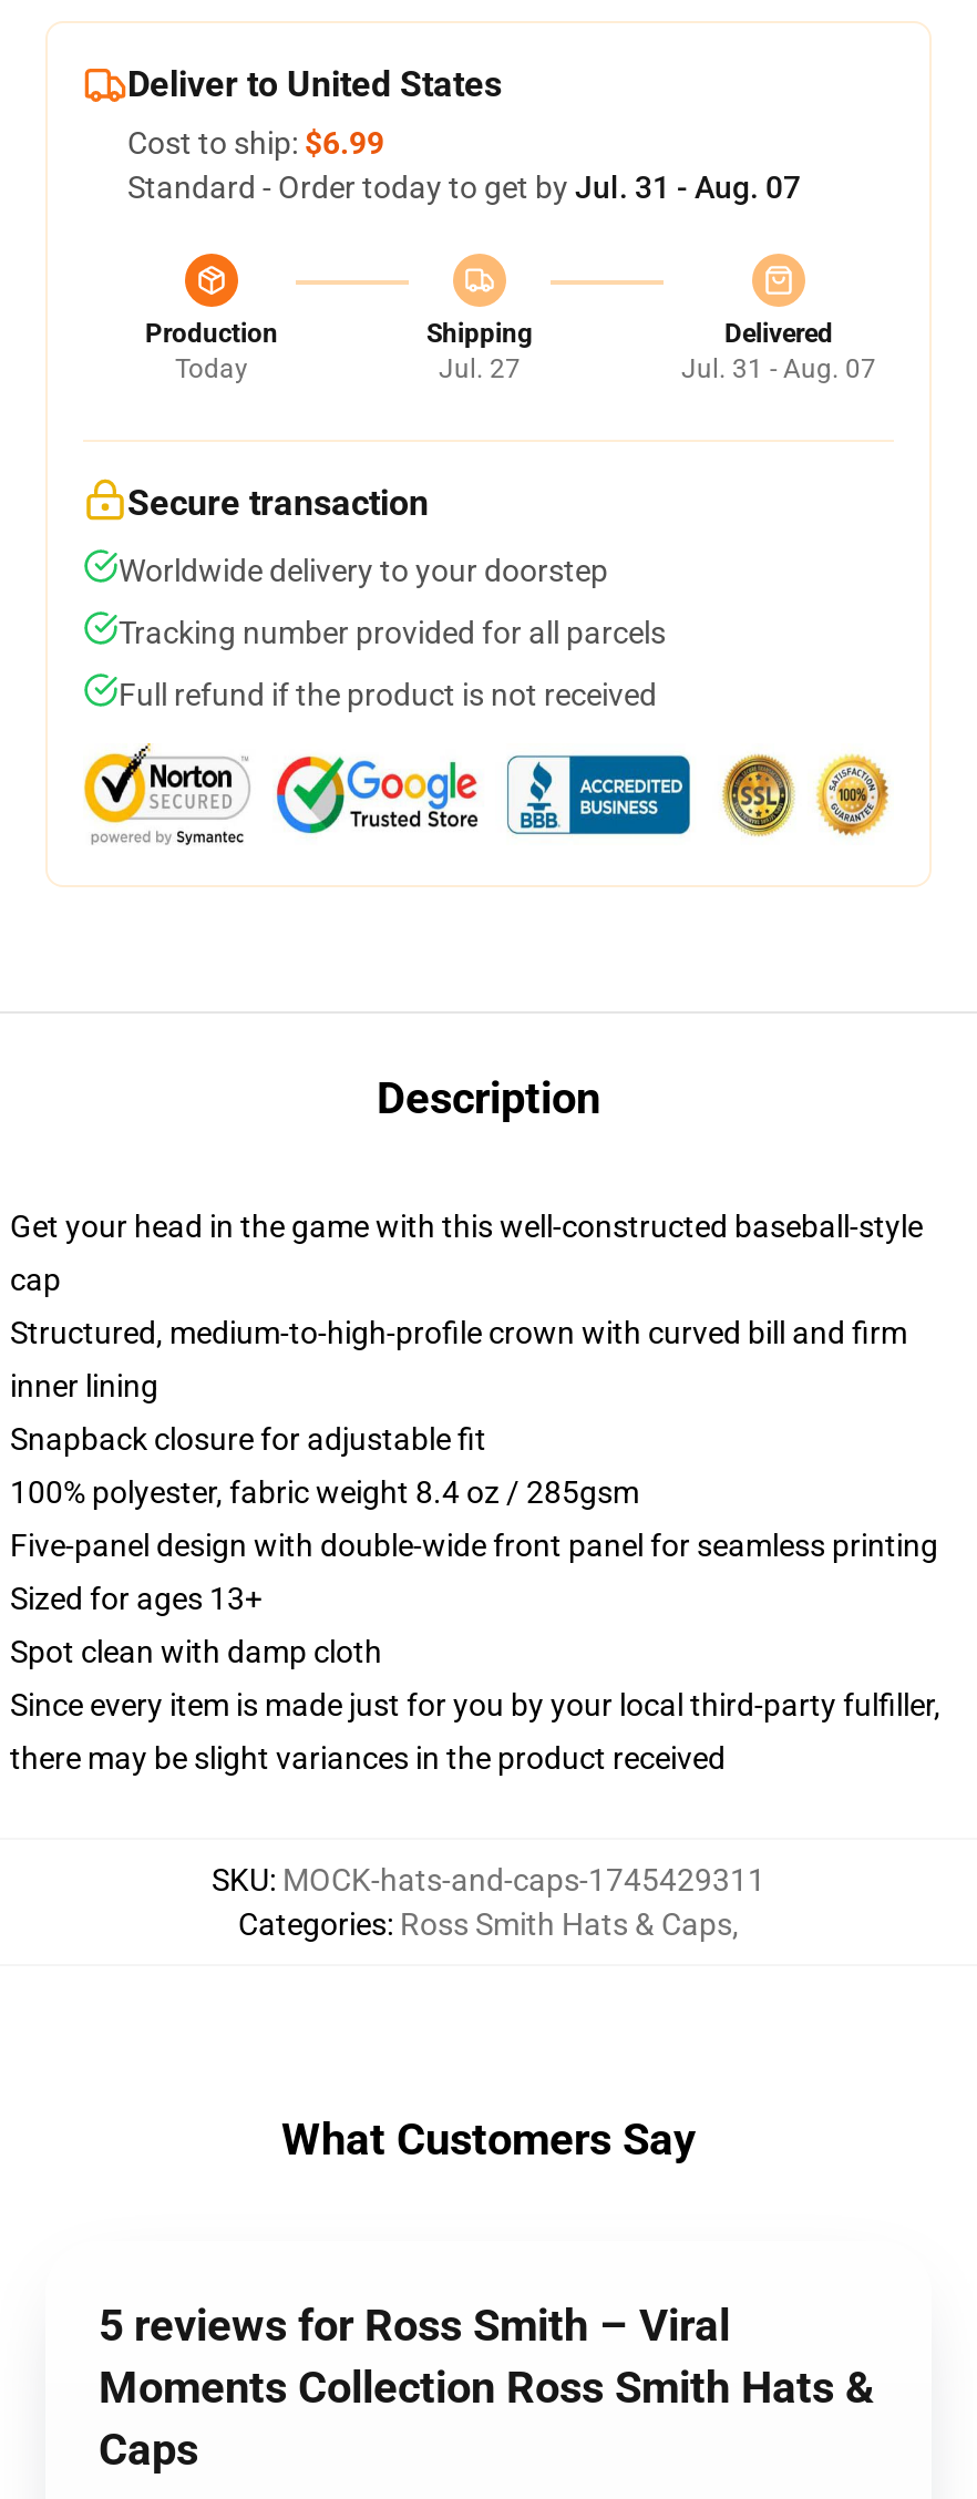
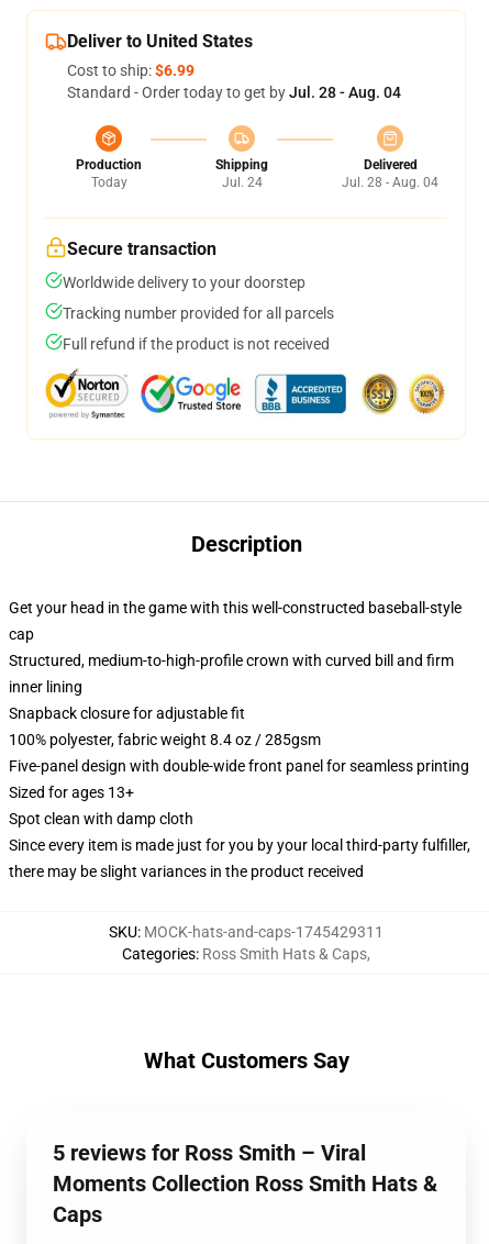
- Standard - Order today to get by Jul. 31 - Aug. 07
+ Standard - Order today to get by Jul. 28 - Aug. 04

- Jul. 27
+ Jul. 24

- Jul. 31 - Aug. 07
+ Jul. 28 - Aug. 04
